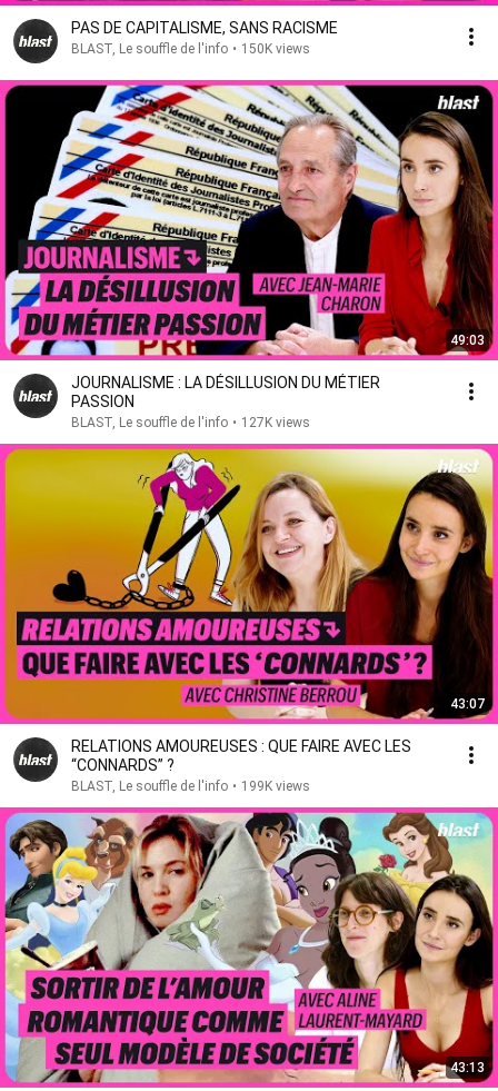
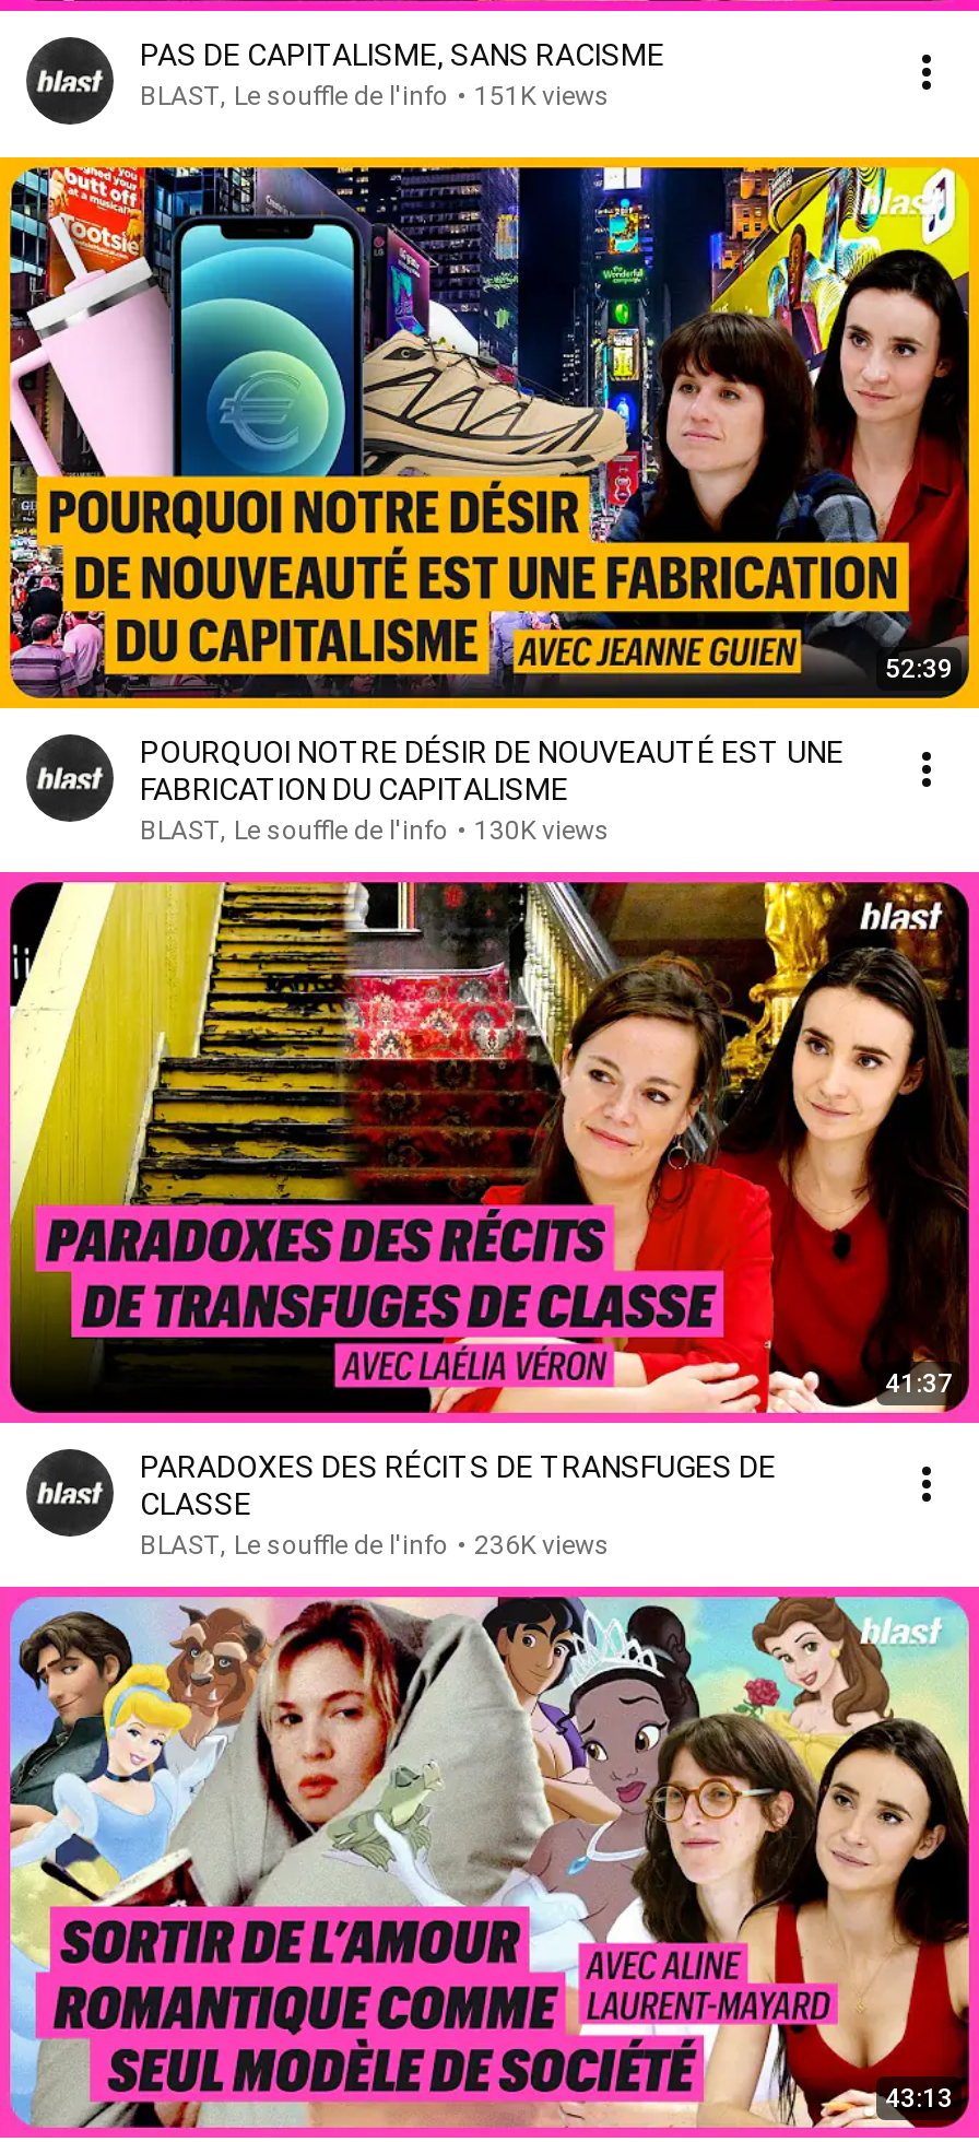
- BLAST, Le souffle de l'info • 150K views
+ BLAST, Le souffle de l'info • 151K views

- [image]
- 49:03
+ [image]
+ 52:39

- JOURNALISME : LA DÉSILLUSION DU MÉTIER
- PASSION
- BLAST, Le souffle de l'info • 127K views
+ POURQUOI NOTRE DÉSIR DE NOUVEAUTÉ EST UNE
+ FABRICATION DU CAPITALISME
+ BLAST, Le souffle de l'info • 130K views

- [image]
- 43:07
+ [image]
+ 41:37

- RELATIONS AMOUREUSES : QUE FAIRE AVEC LES
- “CONNARDS” ?
- BLAST, Le souffle de l'info • 199K views
+ PARADOXES DES RÉCITS DE TRANSFUGES DE
+ CLASSE
+ BLAST, Le souffle de l'info • 236K views
